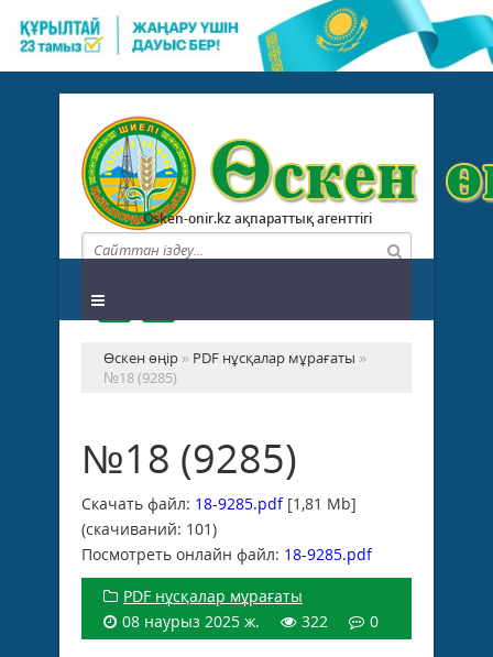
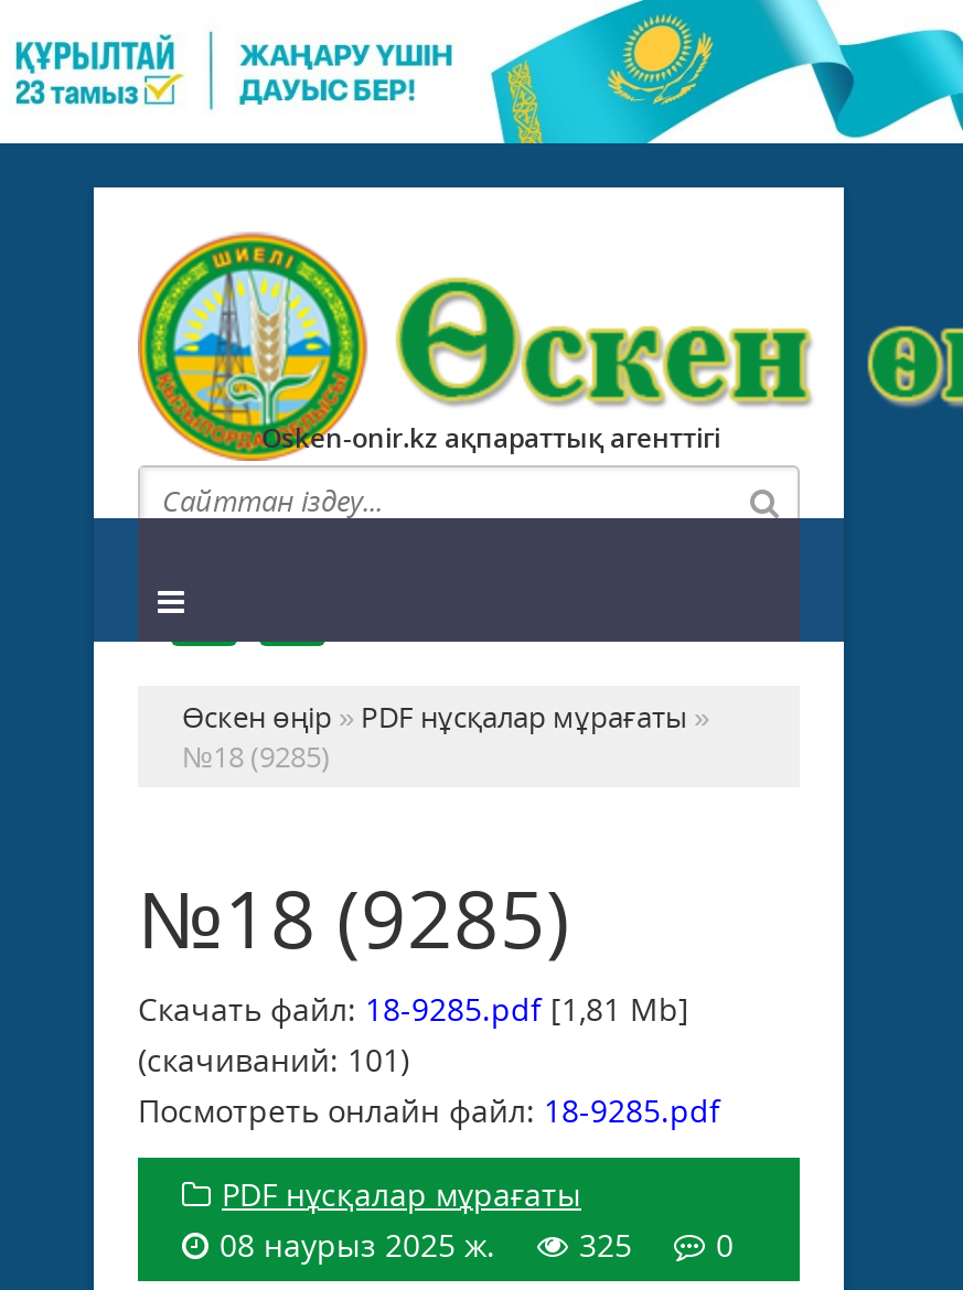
- 08 наурыз 2025 ж. 322 0
+ 08 наурыз 2025 ж. 325 0
